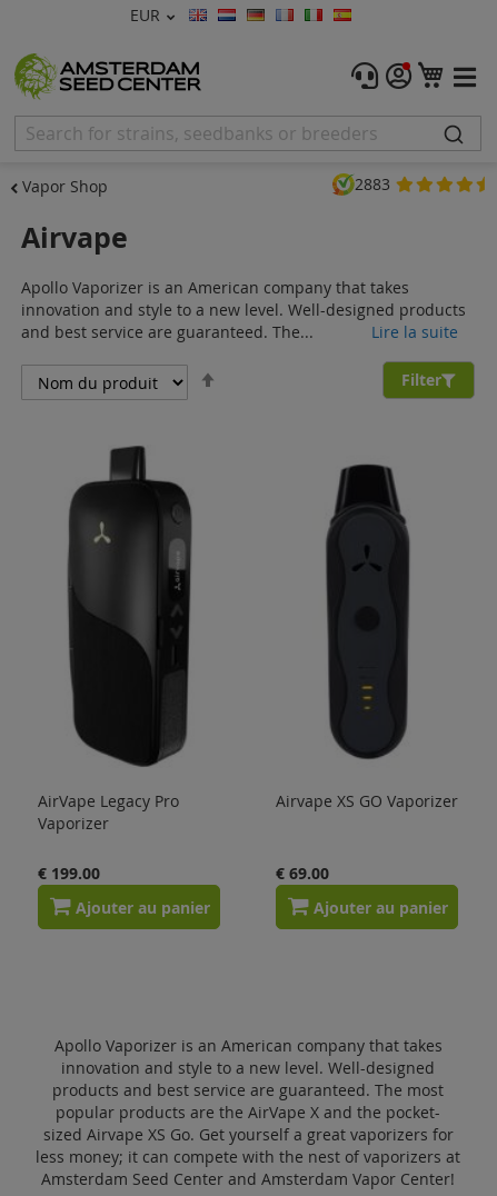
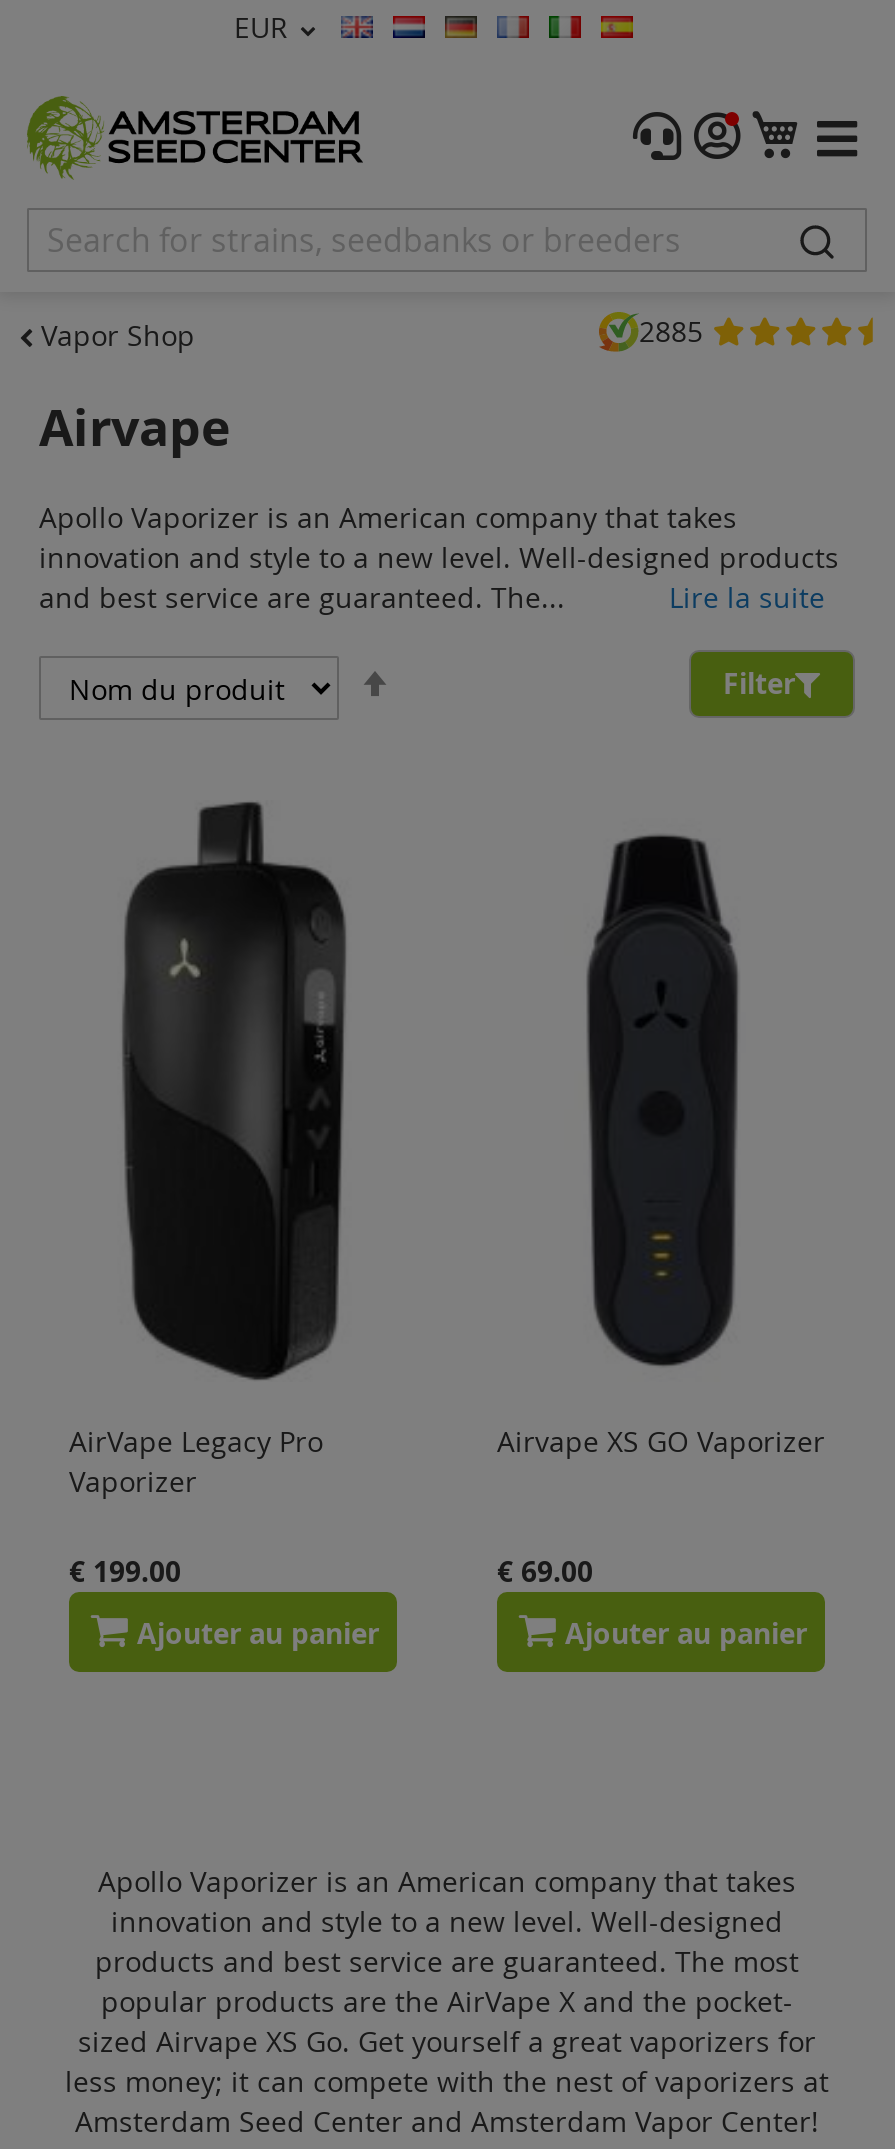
- 2883
+ 2885
